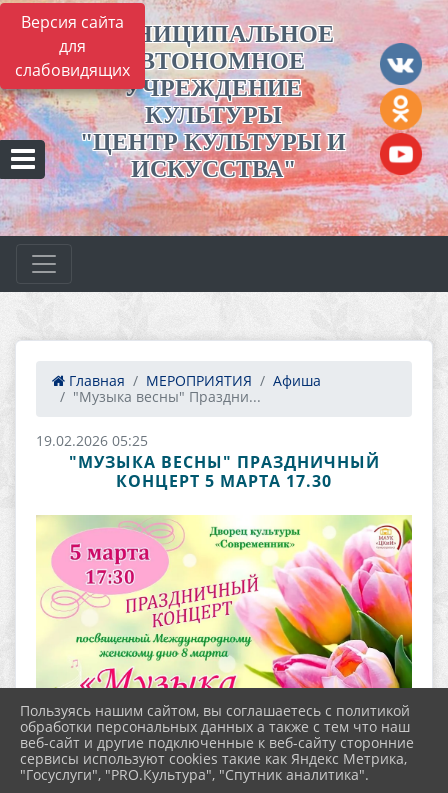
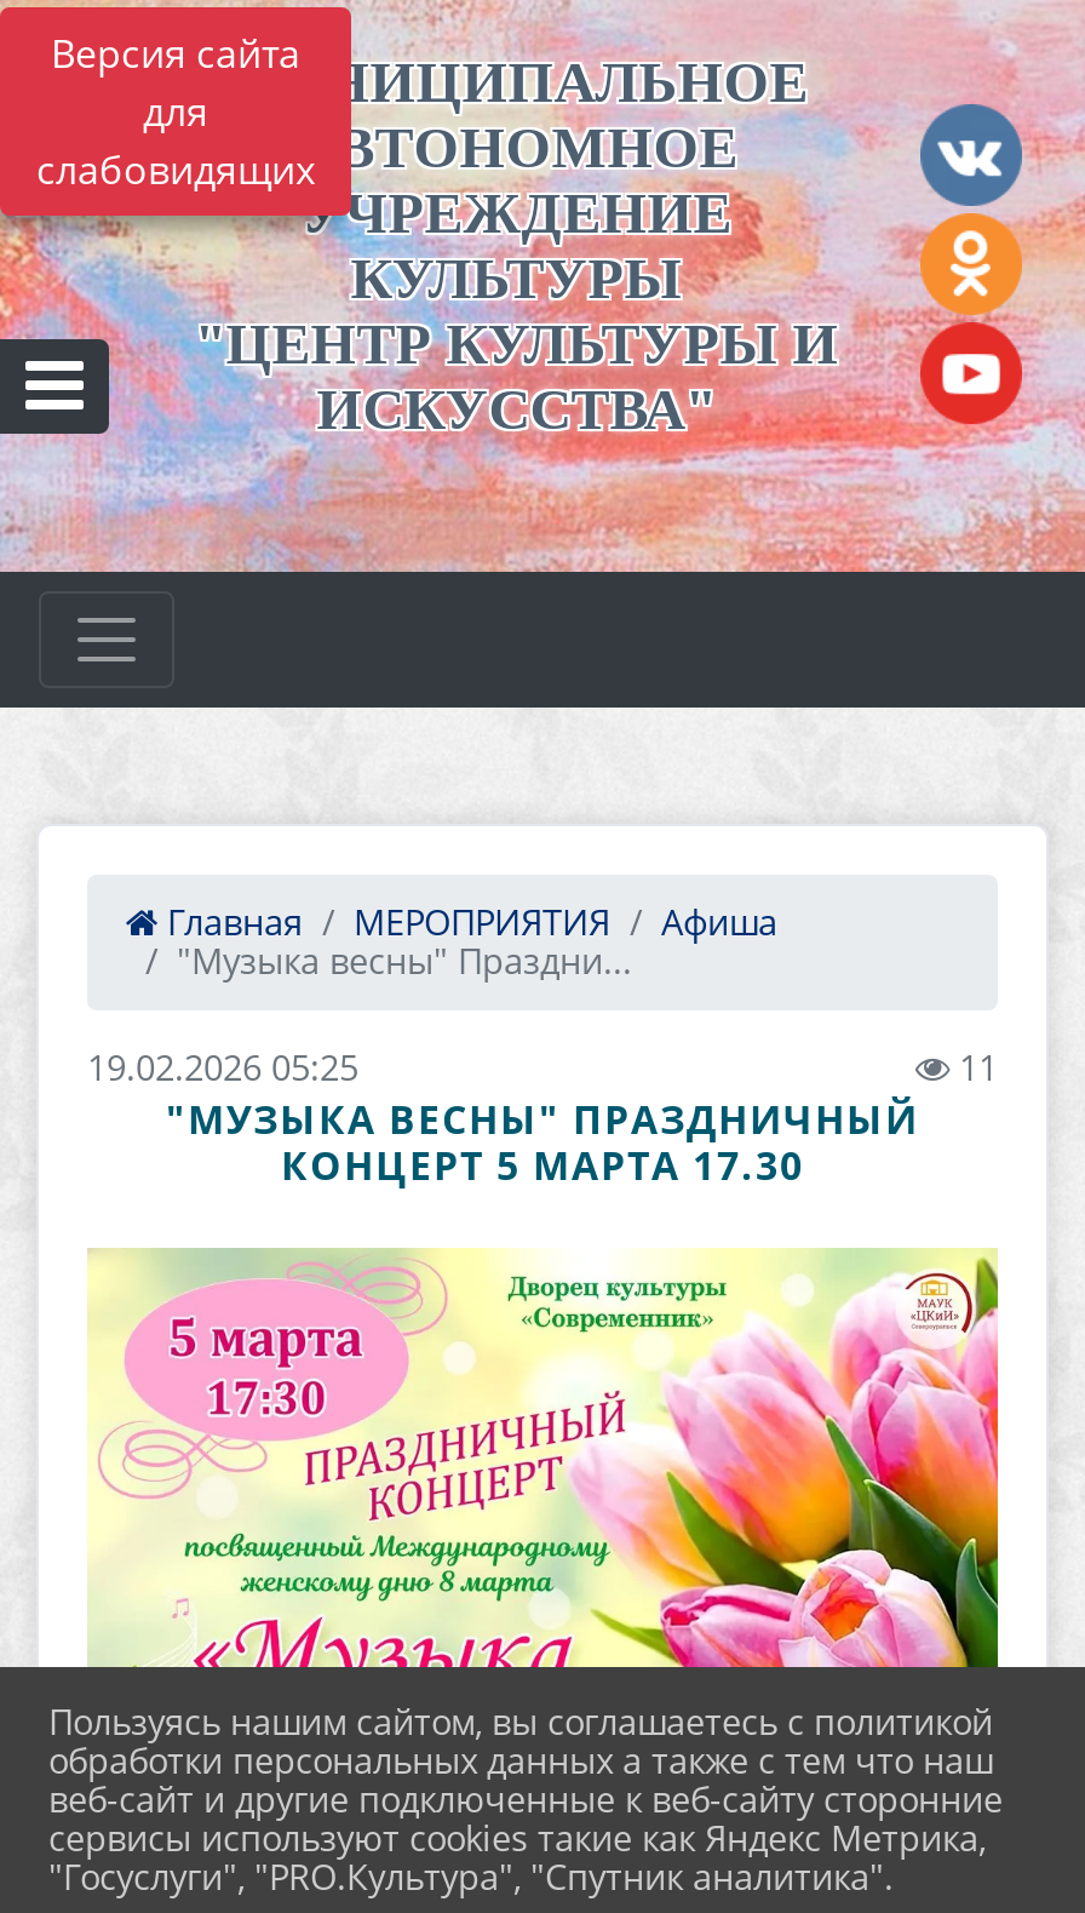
+ 11
